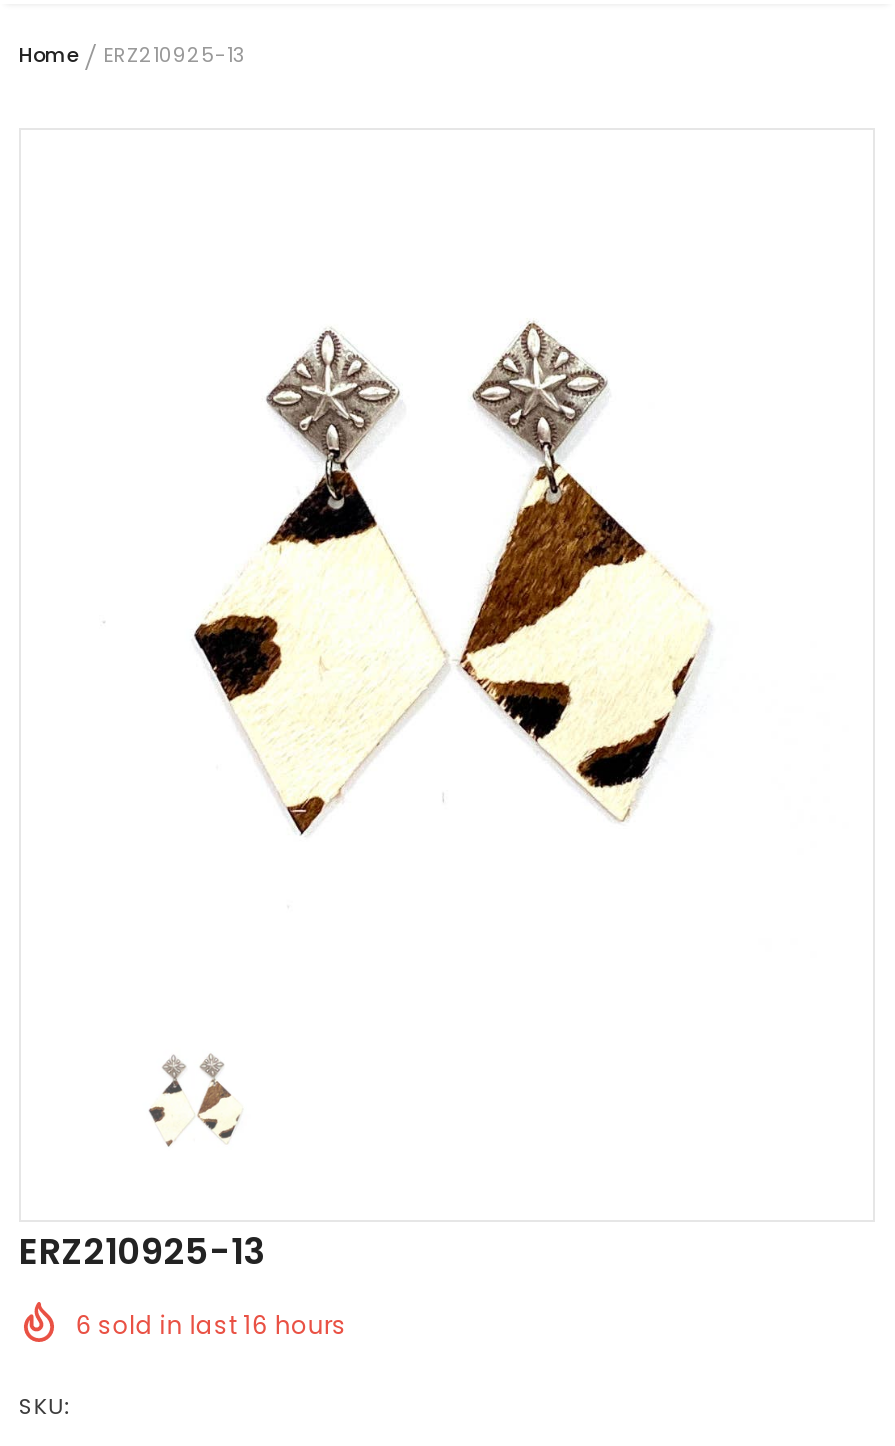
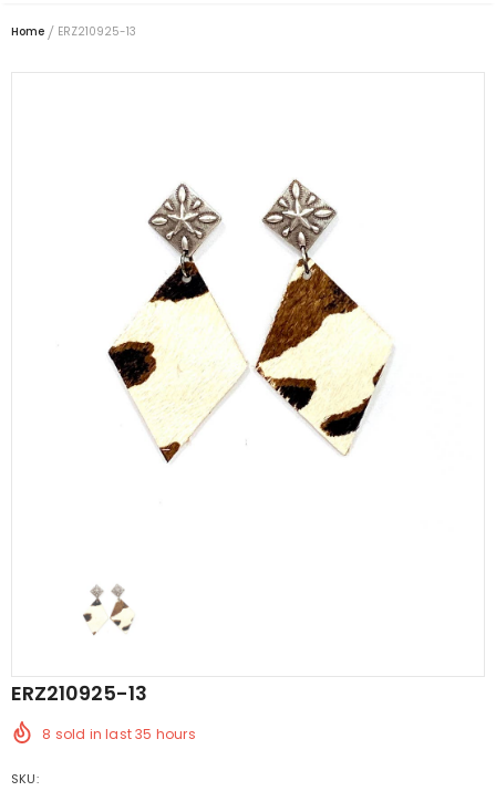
- 6 sold in last 16 hours
+ 8 sold in last 35 hours
